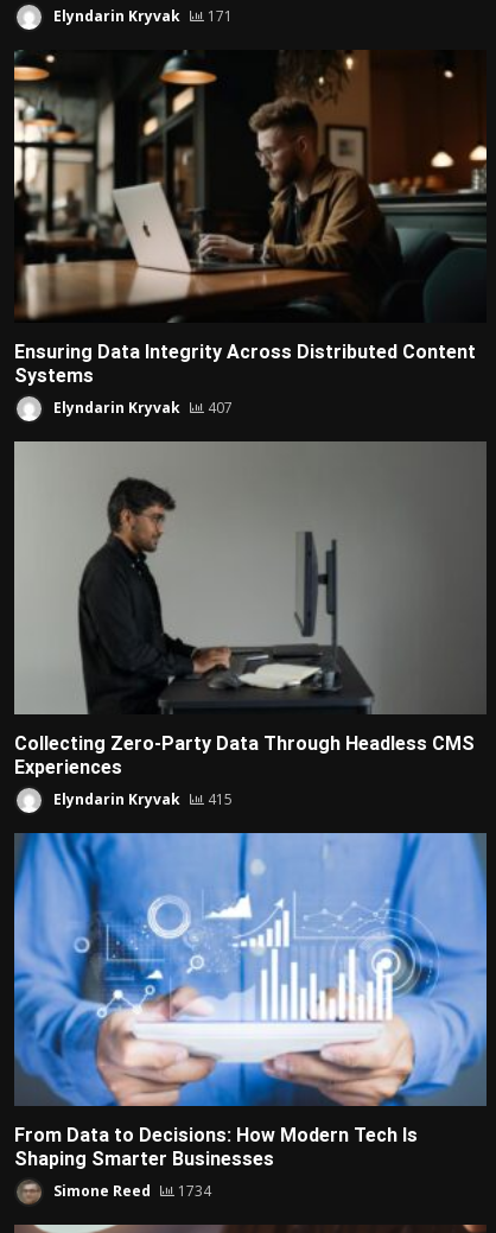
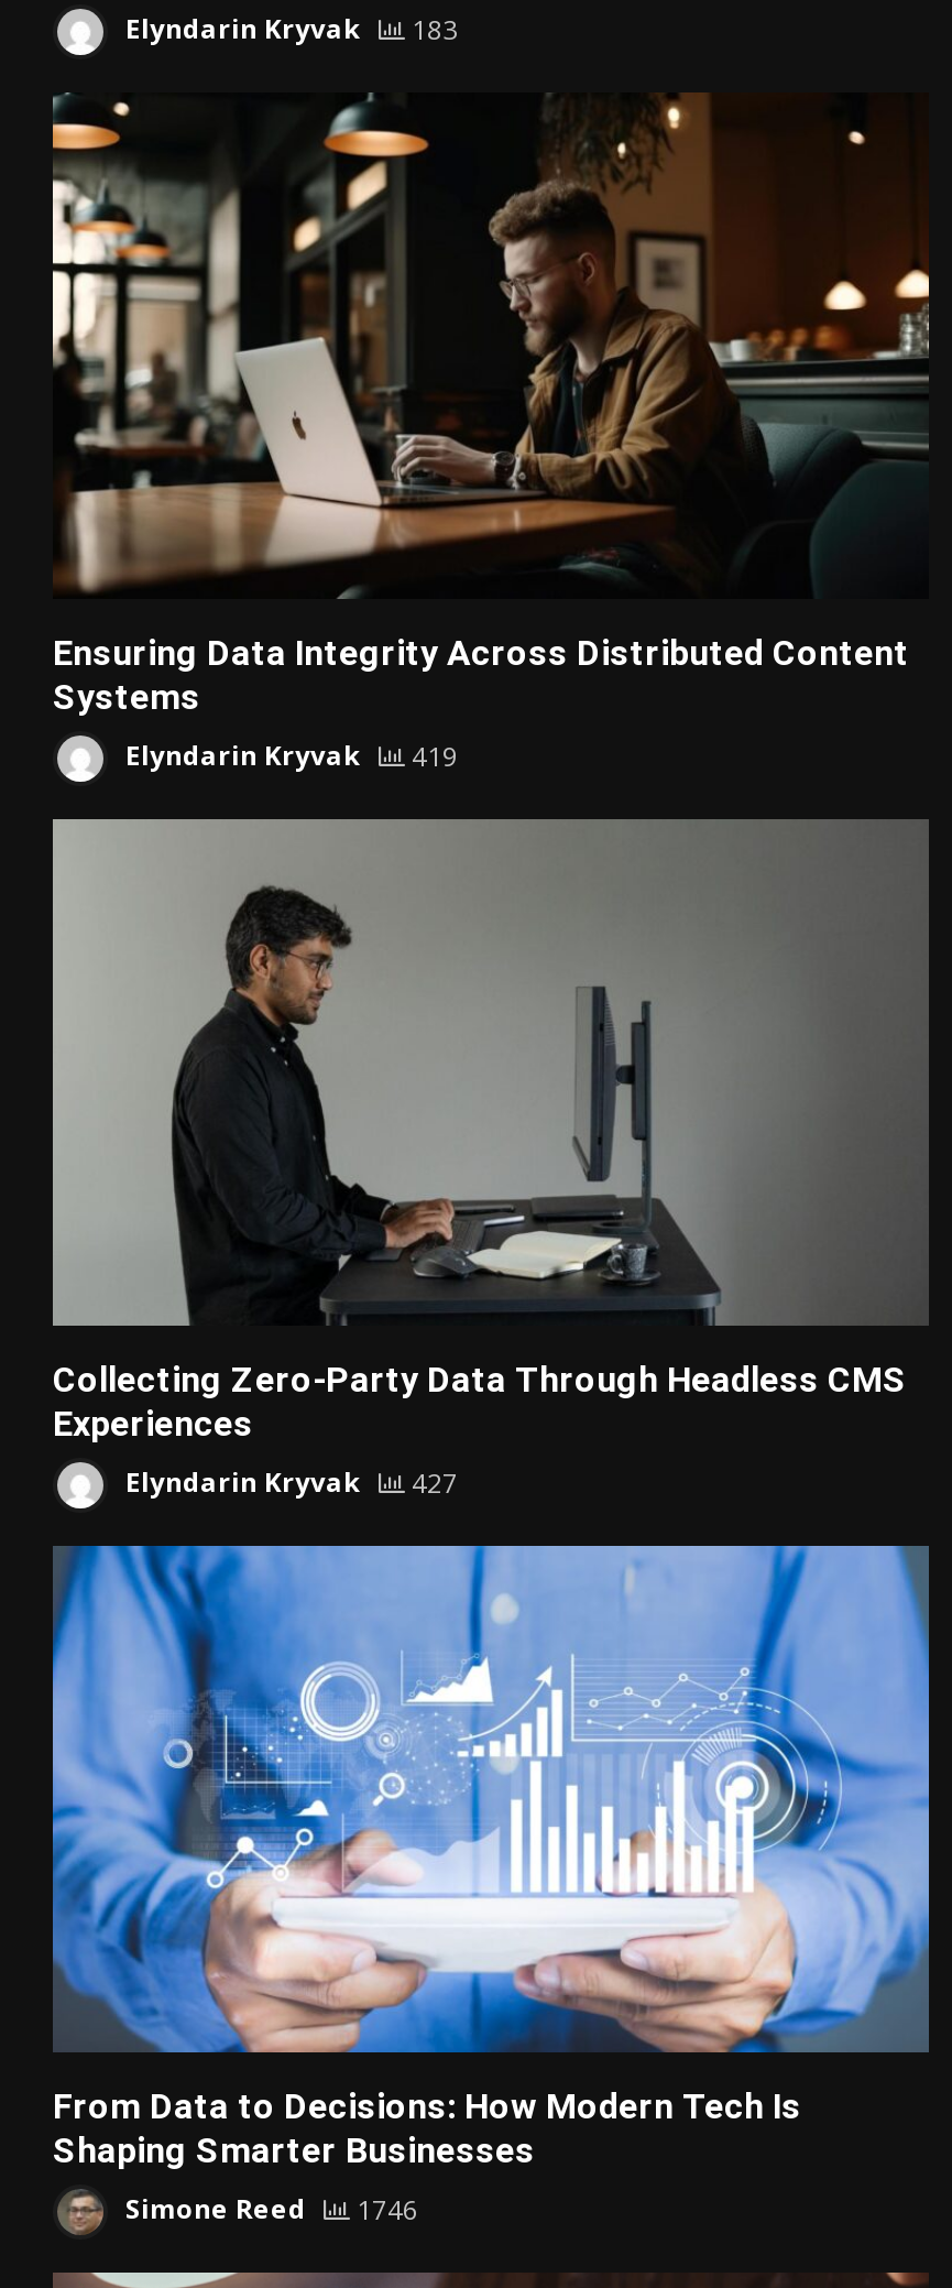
- Elyndarin Kryvak 171
+ Elyndarin Kryvak 183

- Elyndarin Kryvak 407
+ Elyndarin Kryvak 419

- Elyndarin Kryvak 415
+ Elyndarin Kryvak 427

- Simone Reed 1734
+ Simone Reed 1746
